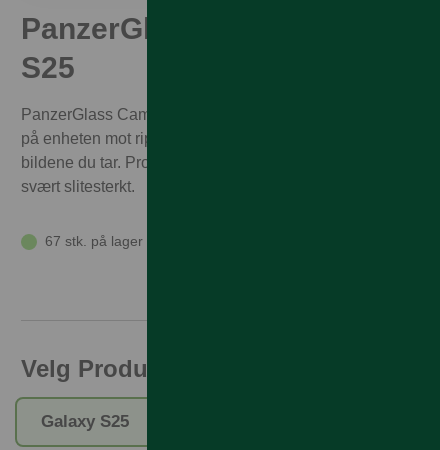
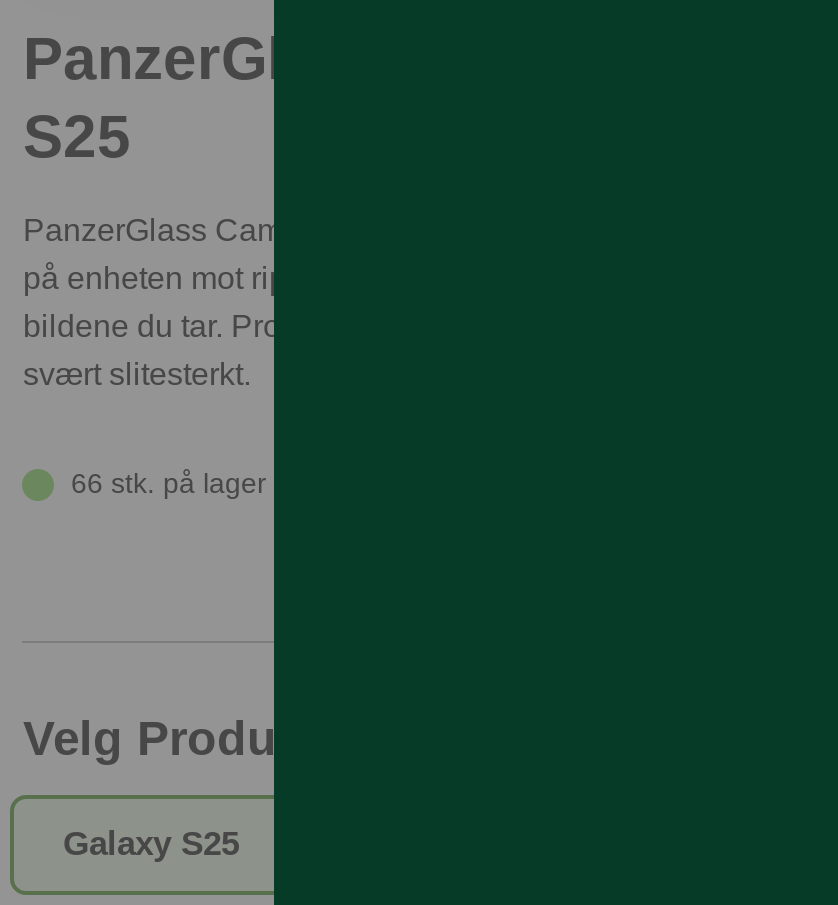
- 67 stk. på lager
+ 66 stk. på lager
